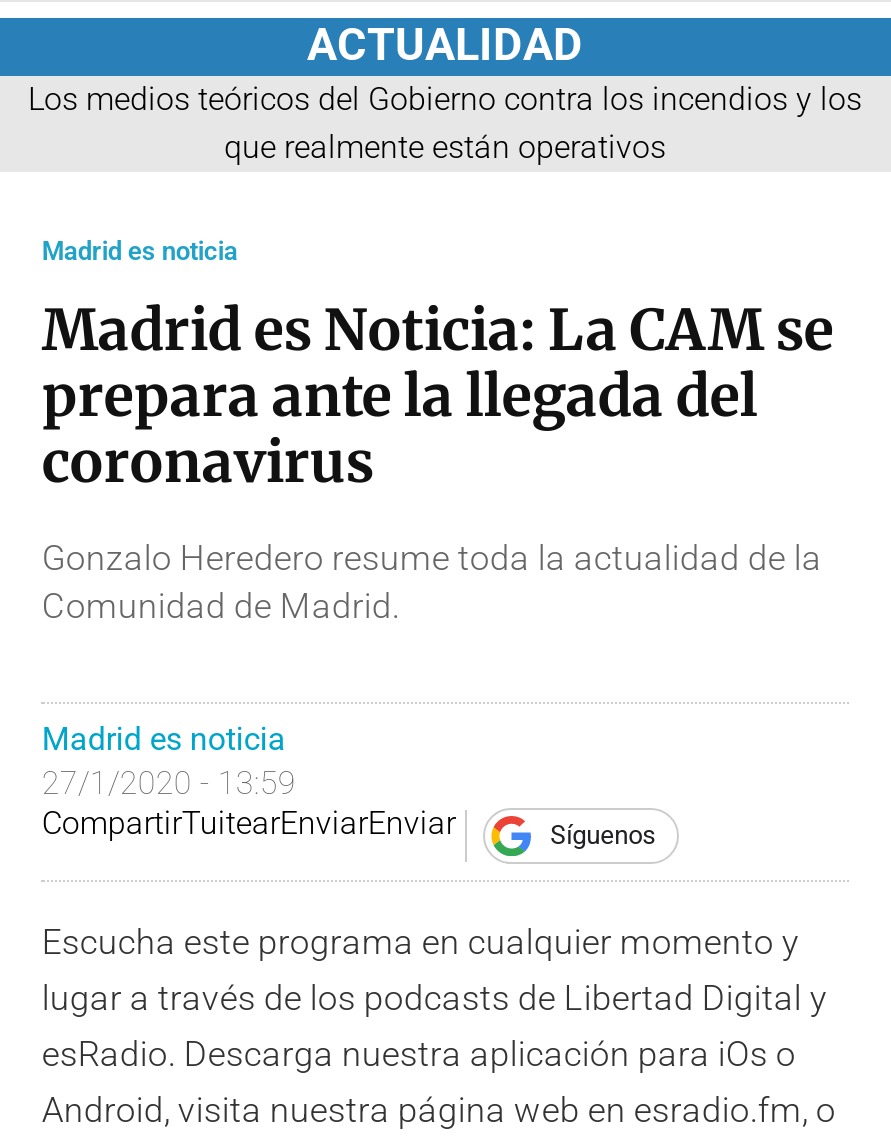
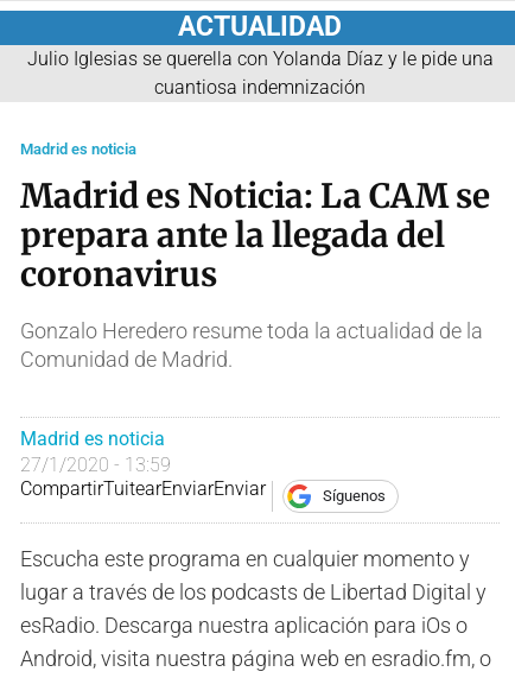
- Los medios teóricos del Gobierno contra los incendios y los
- que realmente están operativos
+ Julio Iglesias se querella con Yolanda Díaz y le pide una
+ cuantiosa indemnización
